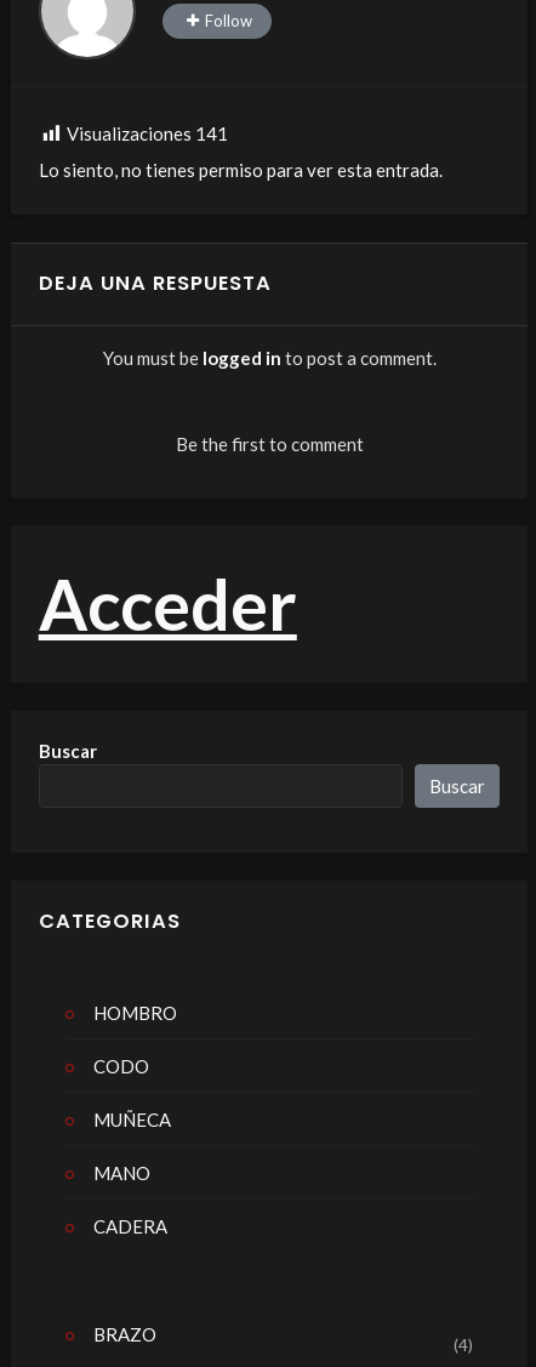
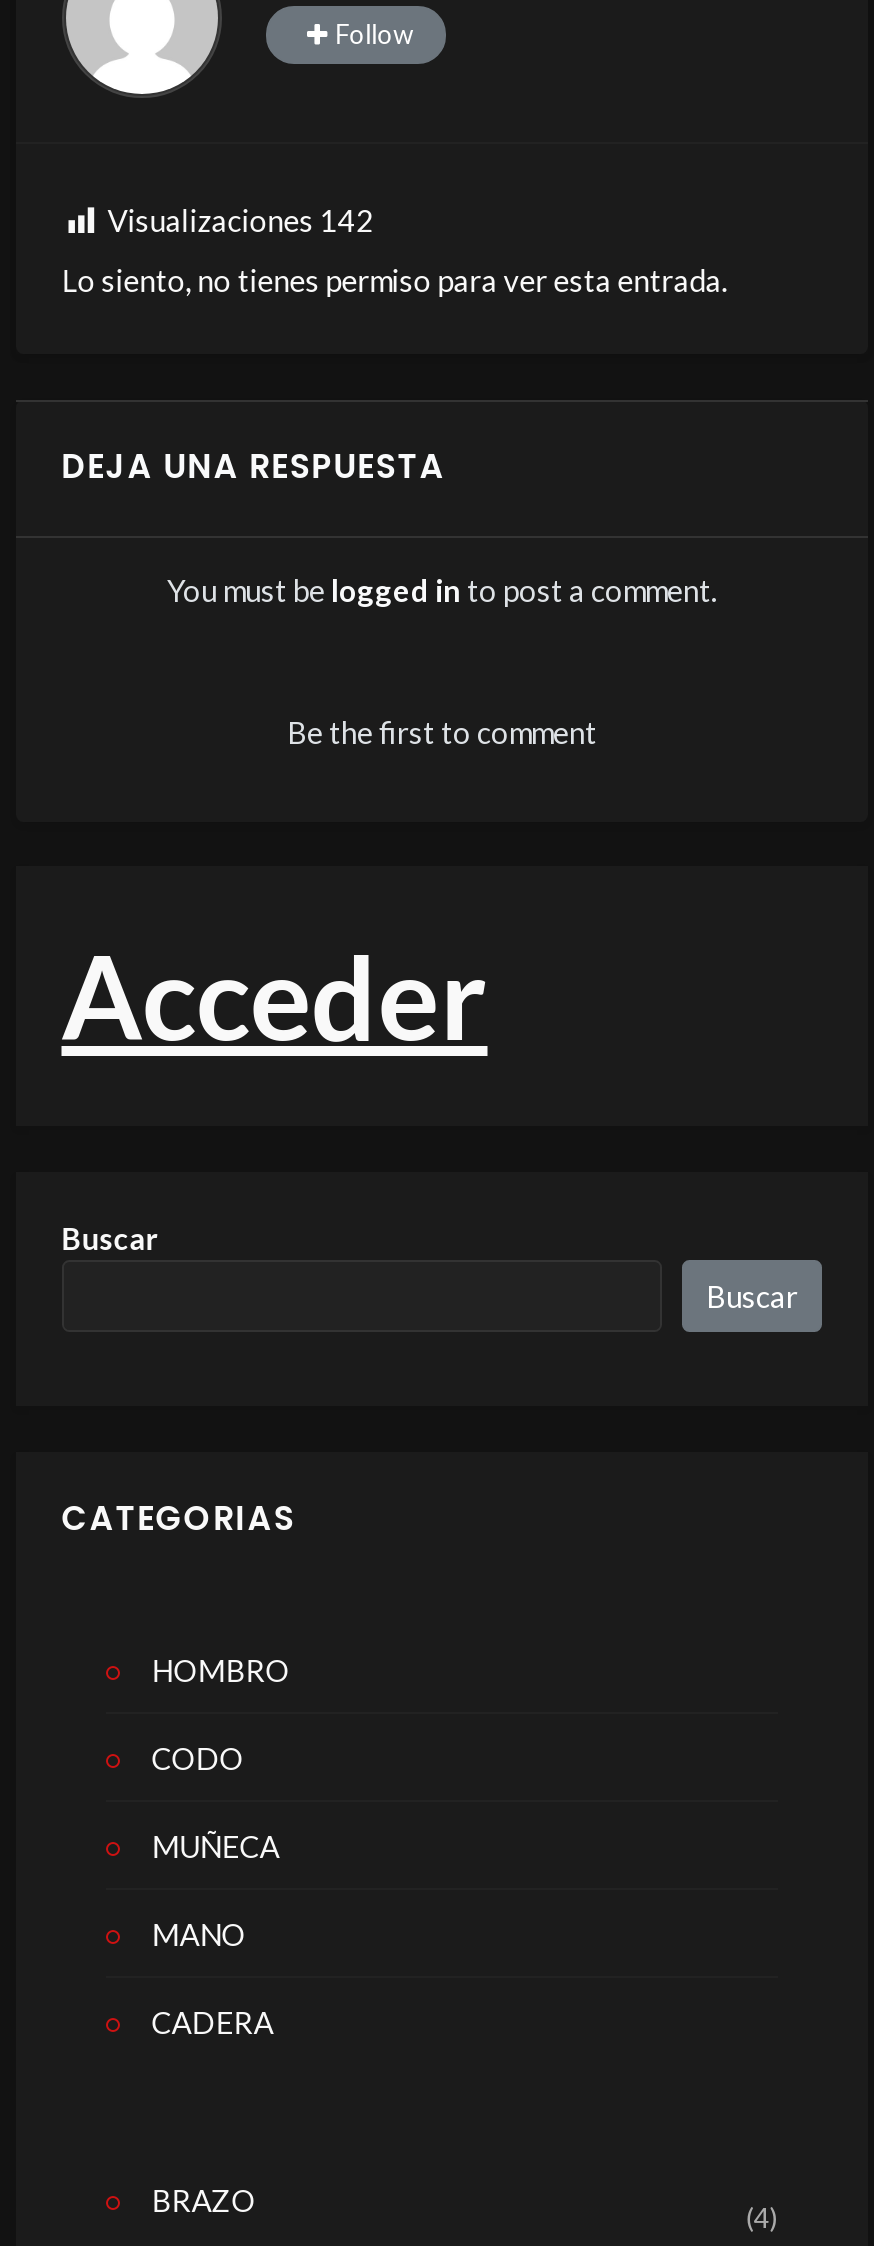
- Visualizaciones 141
+ Visualizaciones 142
